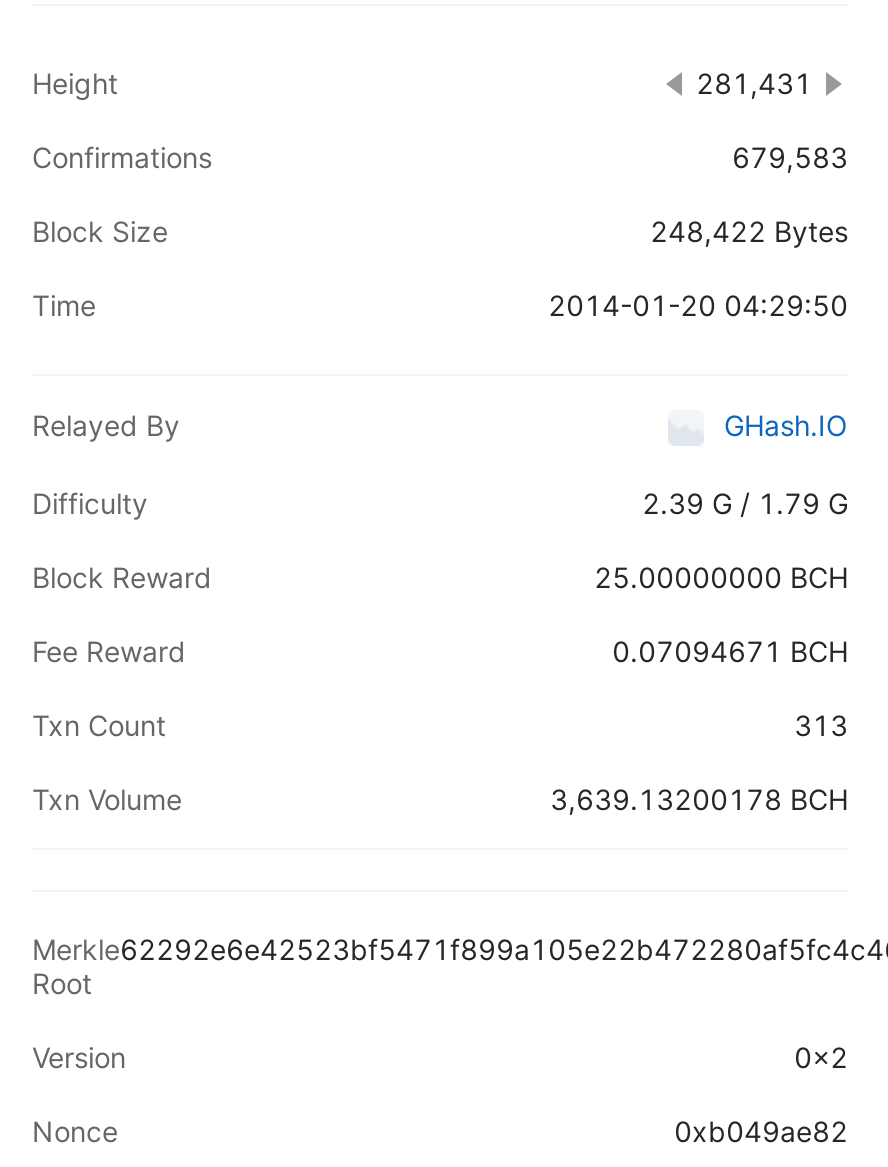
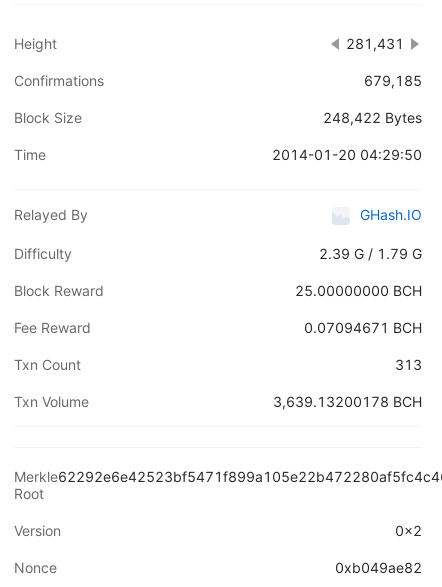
- 679,583
+ 679,185
